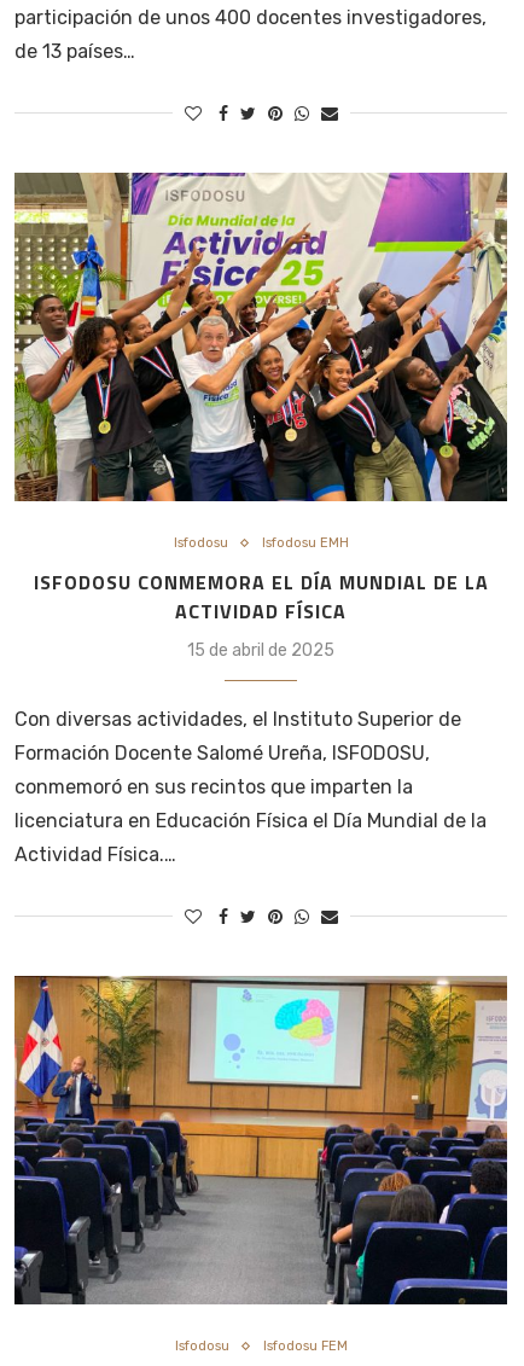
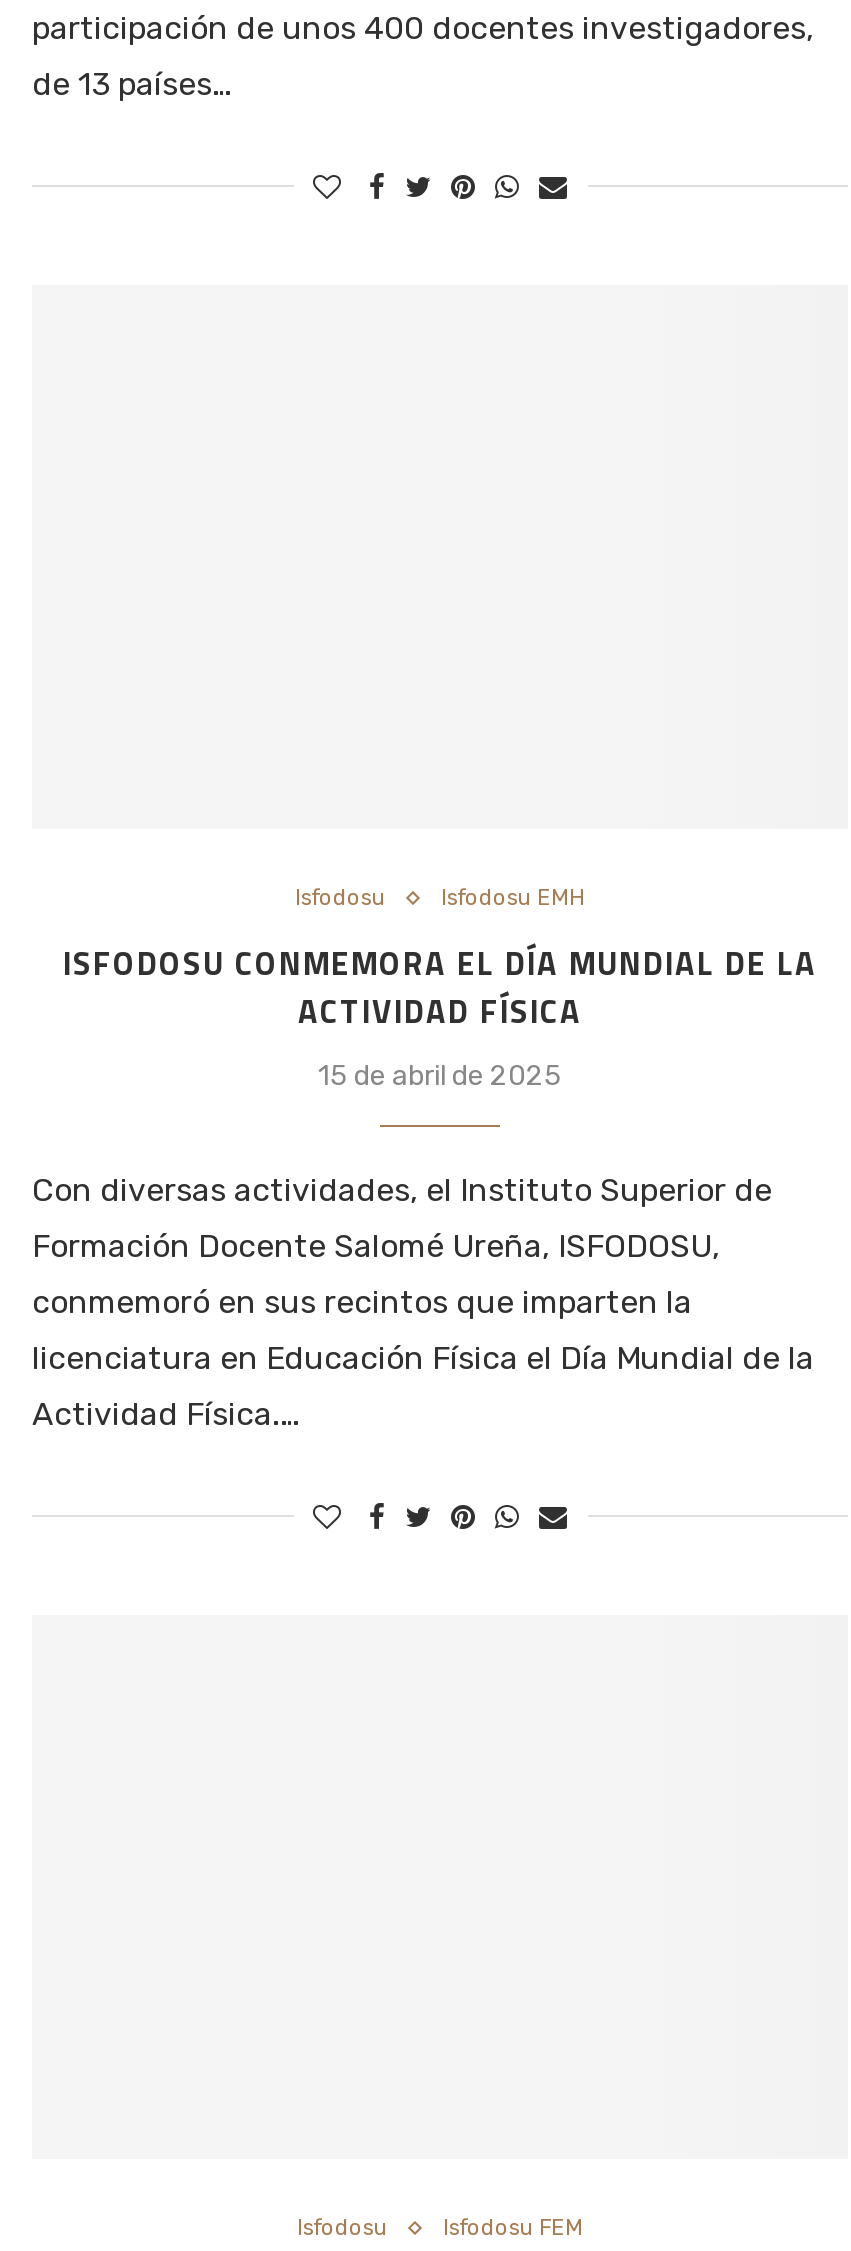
- [image]

- [image]
